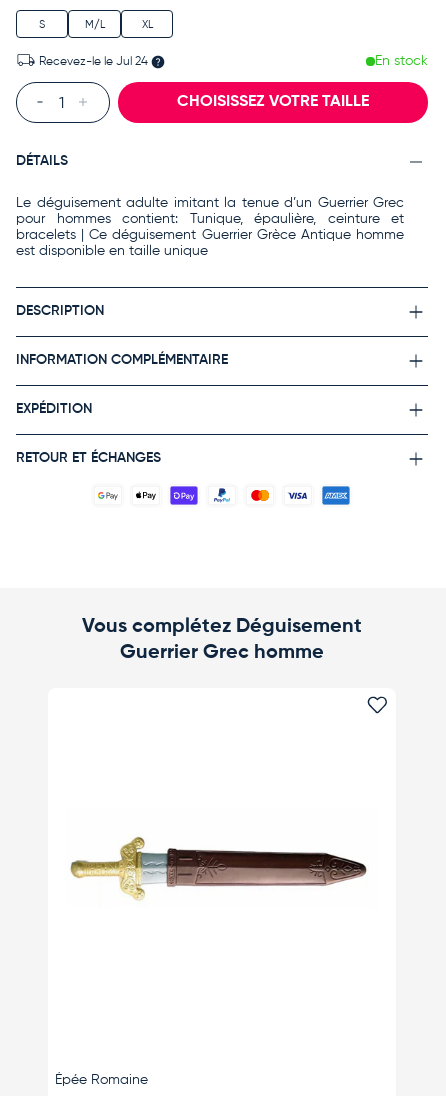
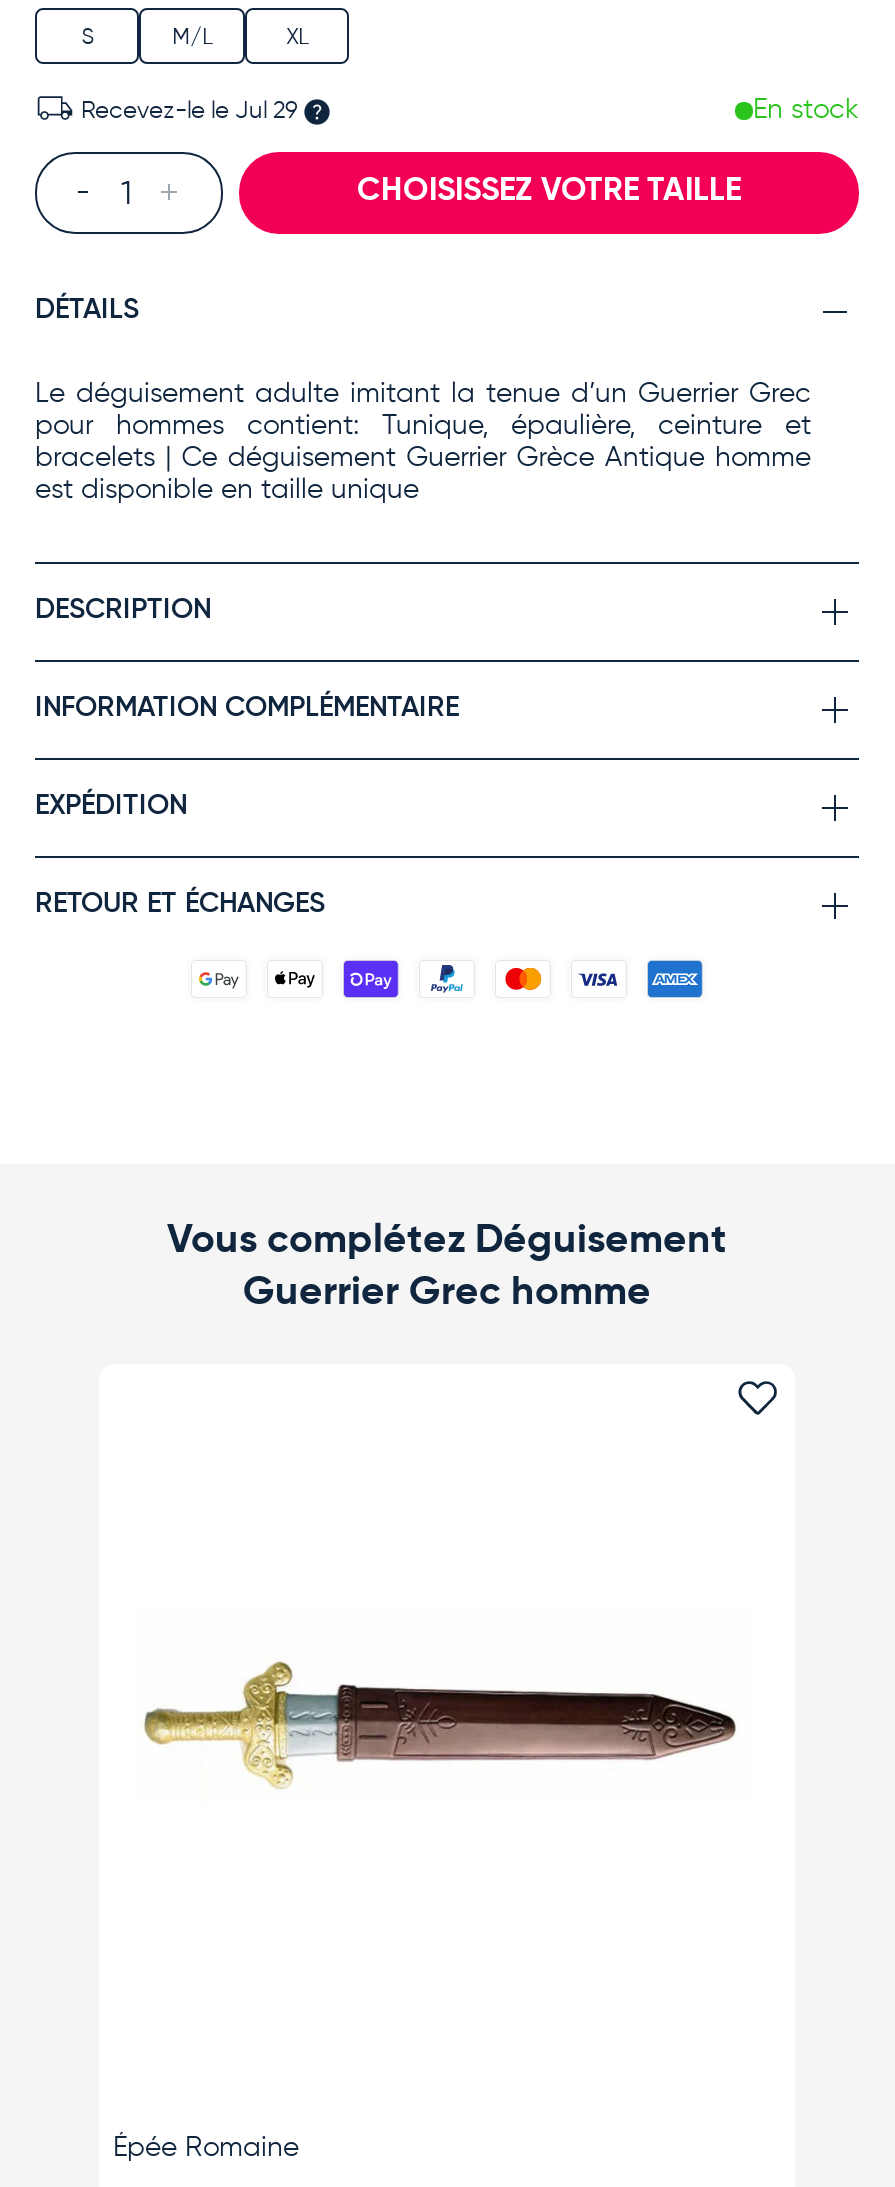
- Recevez-le le Jul 24
+ Recevez-le le Jul 29
